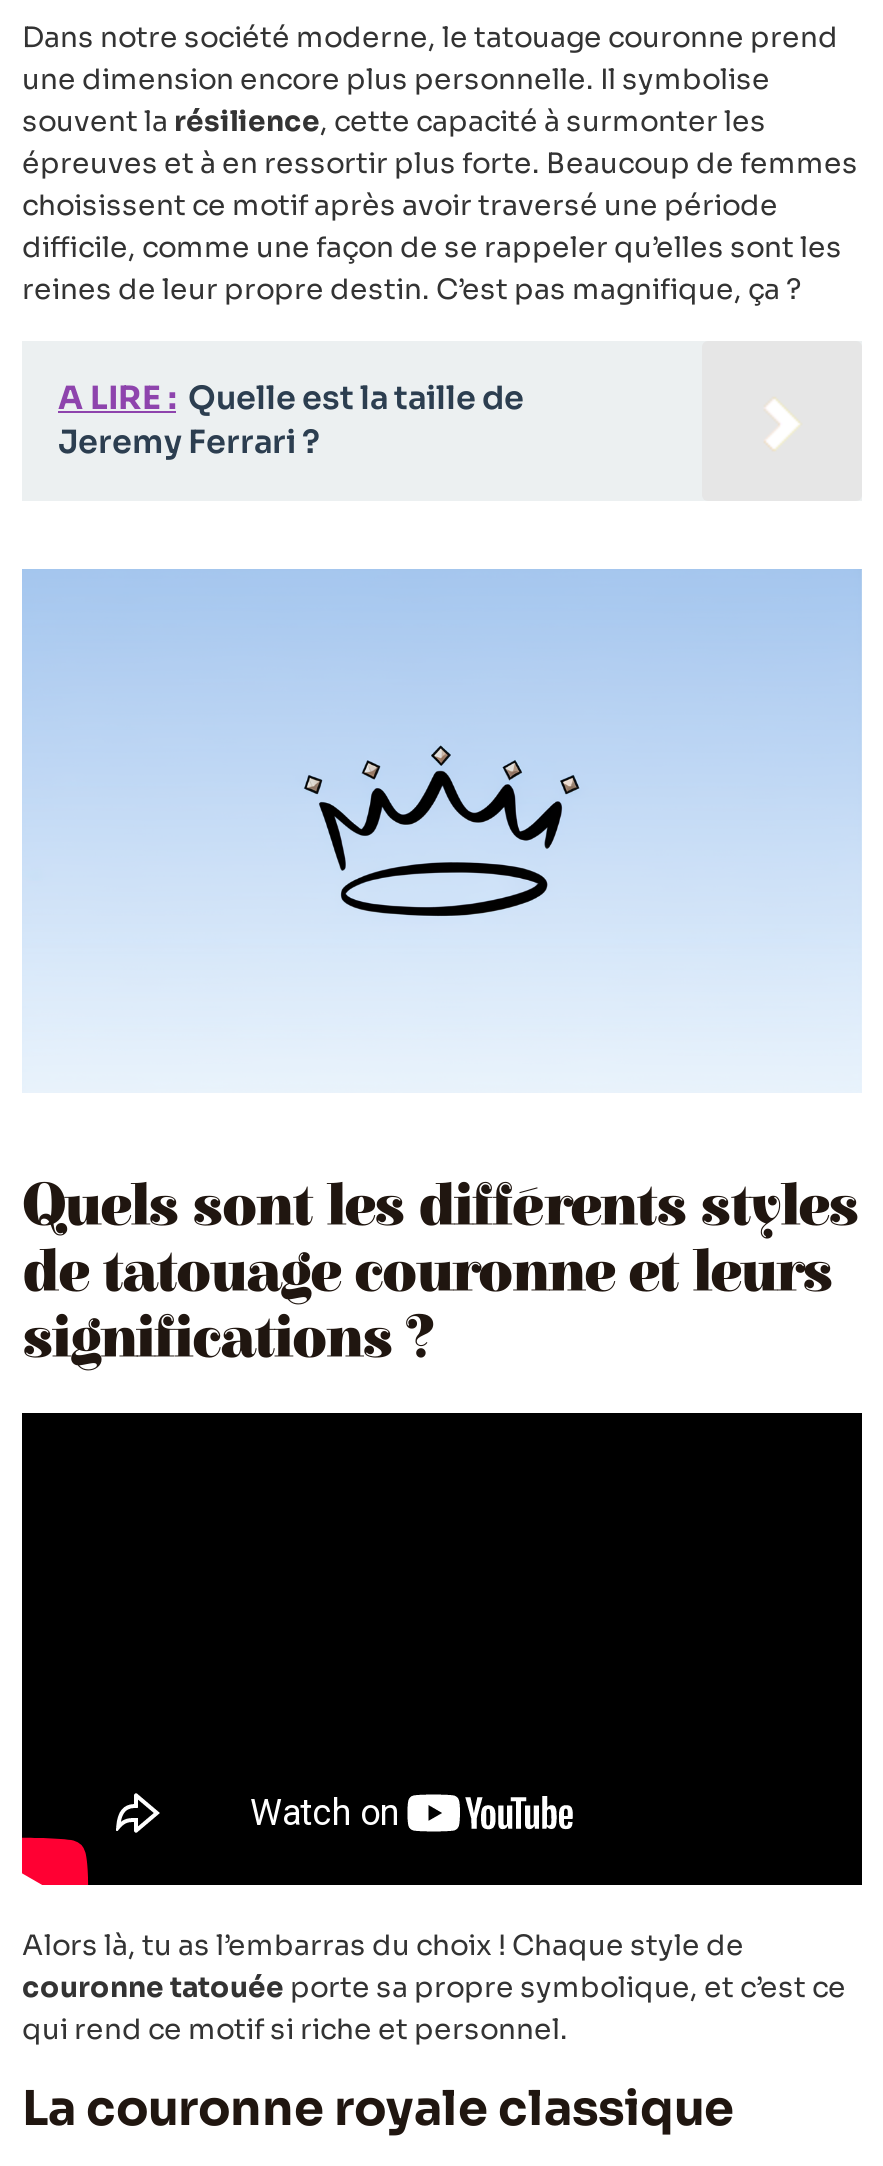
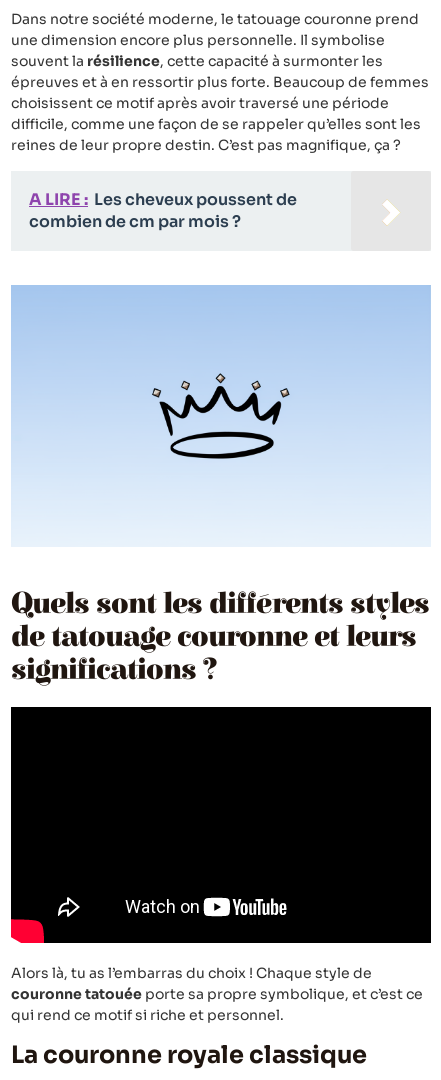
- A LIRE : Quelle est la taille de
- Jeremy Ferrari ?
+ A LIRE : Les cheveux poussent de
+ combien de cm par mois ?
